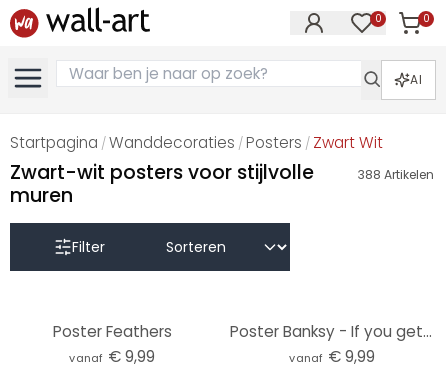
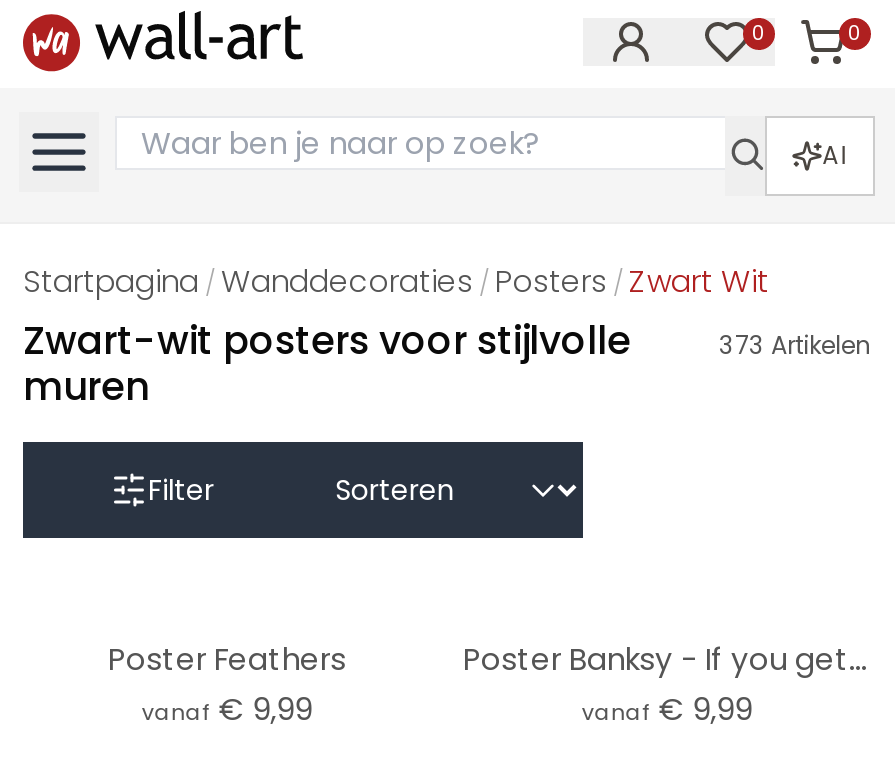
- 388 Artikelen
+ 373 Artikelen
